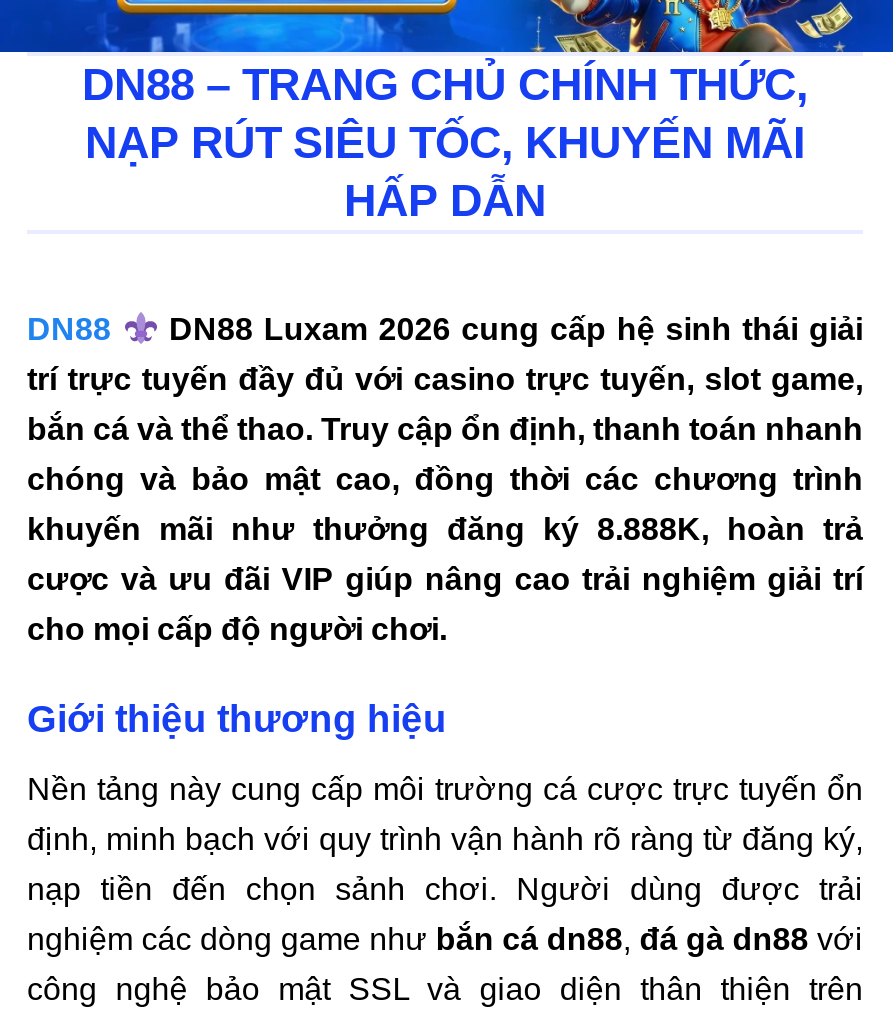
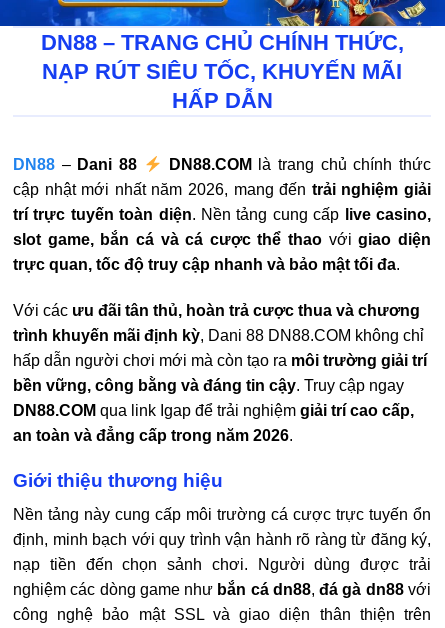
- DN88
- DN88 Luxam 2026 cung cấp hệ sinh thái giải
- trí trực tuyến đầy đủ với casino trực tuyến, slot game,
- bắn cá và thể thao. Truy cập ổn định, thanh toán nhanh
- chóng và bảo mật cao, đồng thời các chương trình
- khuyến mãi như thưởng đăng ký 8.888K, hoàn trả
- cược và ưu đãi VIP giúp nâng cao trải nghiệm giải trí
- cho mọi cấp độ người chơi.
+ DN88 – Dani 88
+ DN88.COM là trang chủ chính thức
+ cập nhật mới nhất năm 2026, mang đến trải nghiệm giải
+ trí trực tuyến toàn diện. Nền tảng cung cấp live casino,
+ slot game, bắn cá và cá cược thể thao với giao diện
+ trực quan, tốc độ truy cập nhanh và bảo mật tối đa.
+ Với các ưu đãi tân thủ, hoàn trả cược thua và chương
+ trình khuyến mãi định kỳ, Dani 88 DN88.COM không chỉ
+ hấp dẫn người chơi mới mà còn tạo ra môi trường giải trí
+ bền vững, công bằng và đáng tin cậy. Truy cập ngay
+ DN88.COM qua link Igap để trải nghiệm giải trí cao cấp,
+ an toàn và đẳng cấp trong năm 2026.
